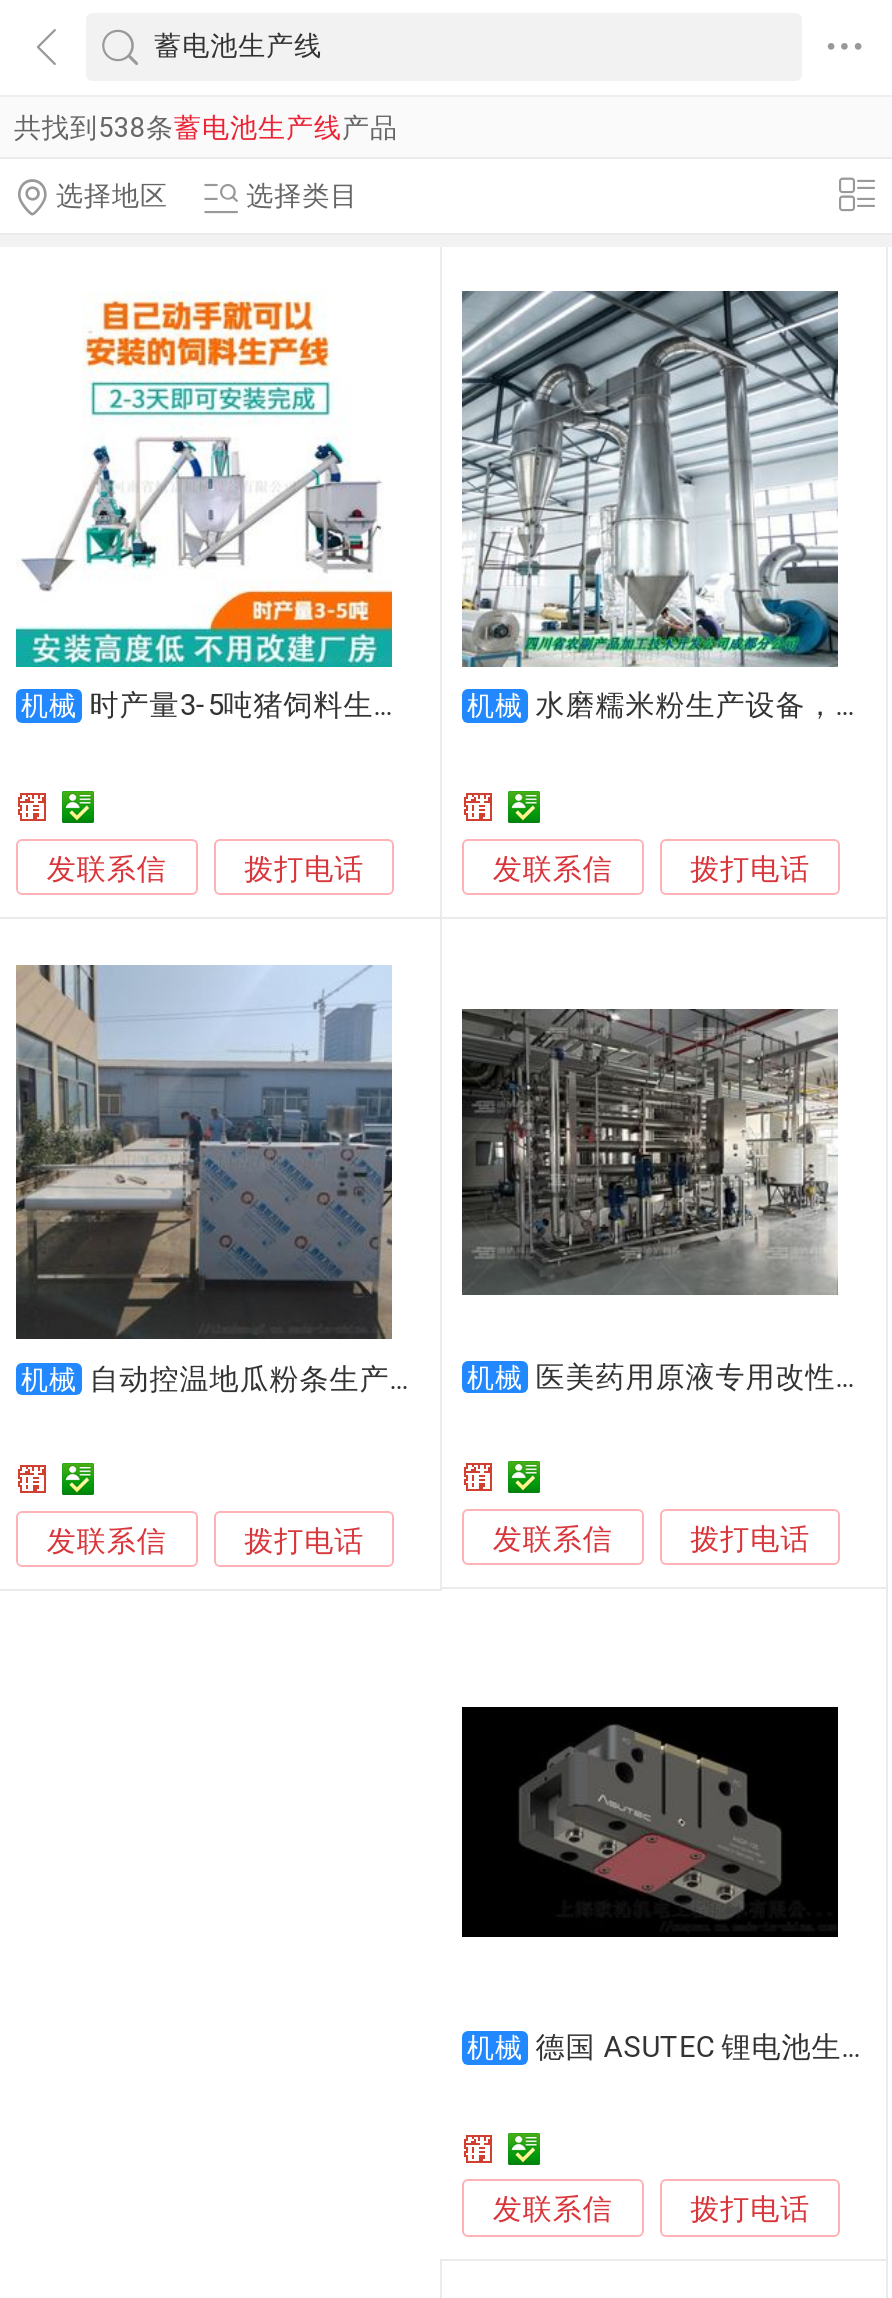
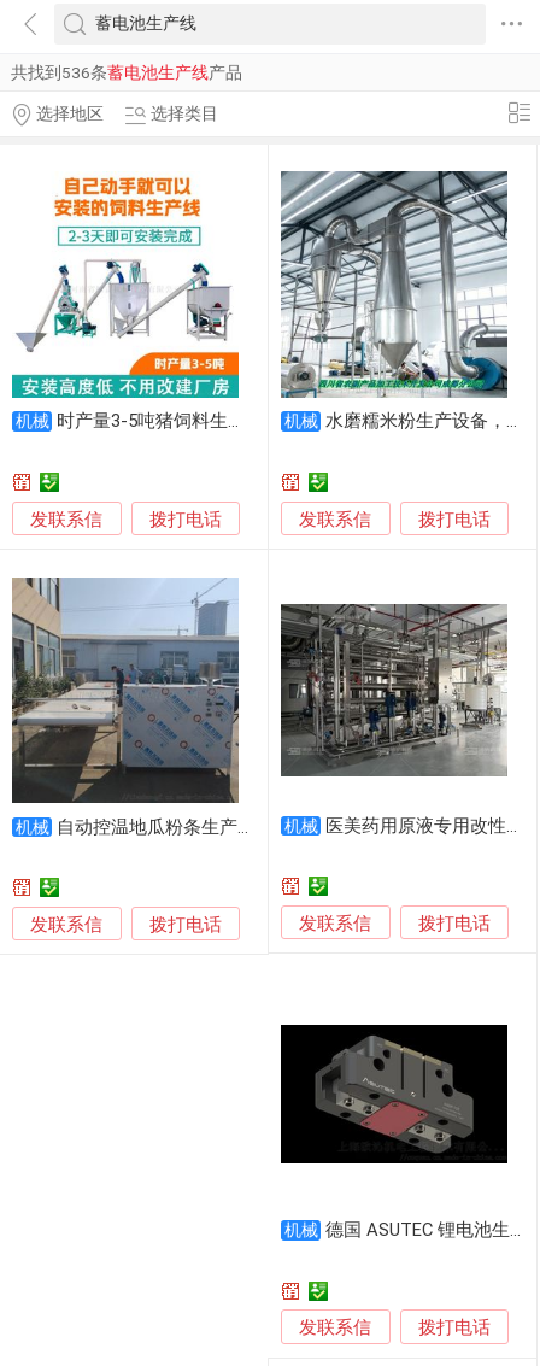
- 共找到538条蓄电池生产线产品
+ 共找到536条蓄电池生产线产品
